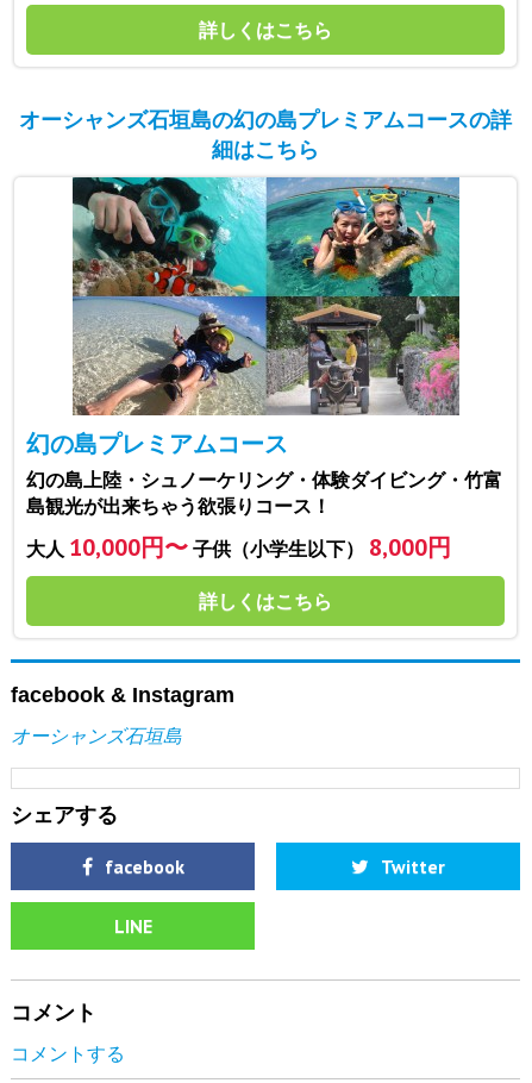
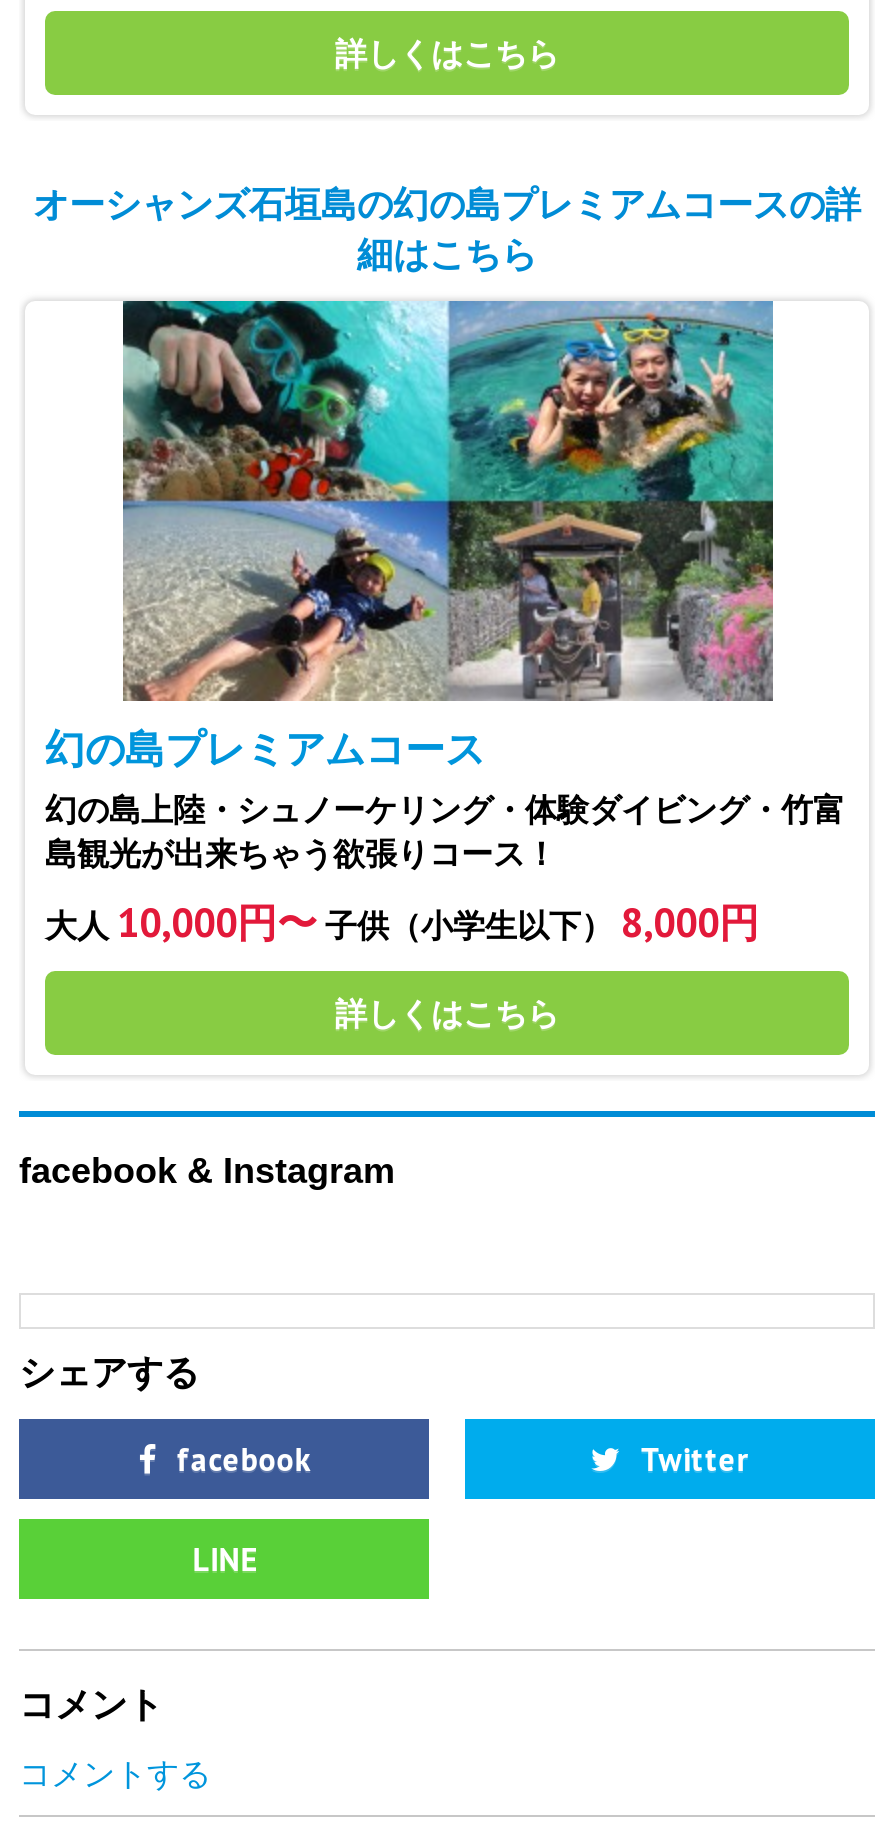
- オーシャンズ石垣島
